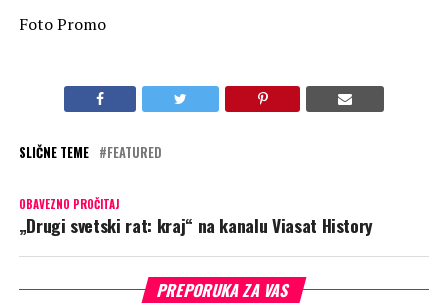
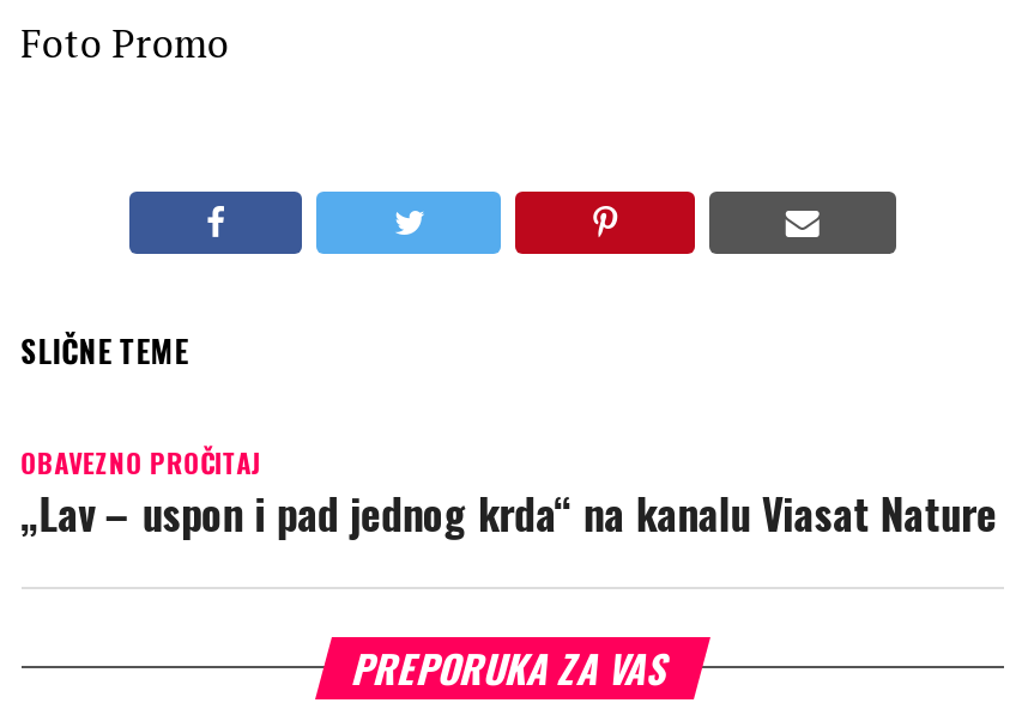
- FEATURED

- „Drugi svetski rat: kraj“ na kanalu Viasat History
+ „Lav – uspon i pad jednog krda“ na kanalu Viasat Nature
